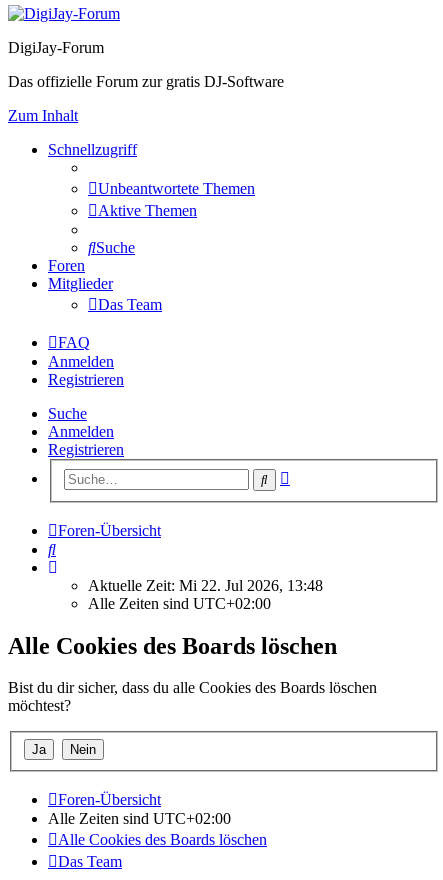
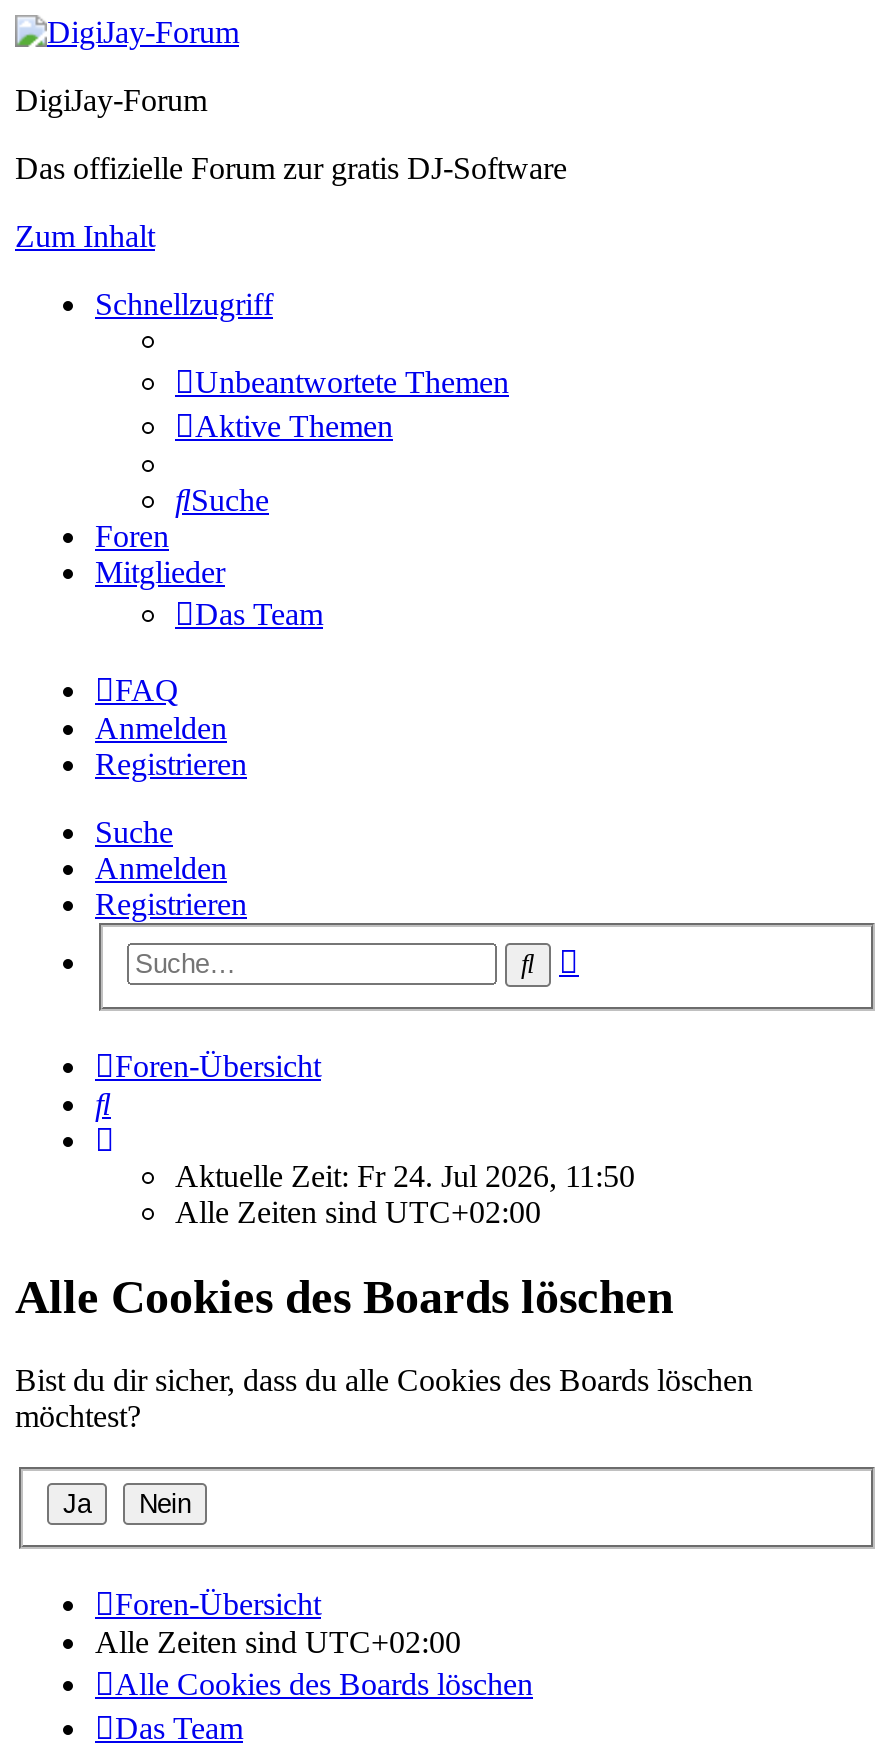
- Aktuelle Zeit: Mi 22. Jul 2026, 13:48
+ Aktuelle Zeit: Fr 24. Jul 2026, 11:50
